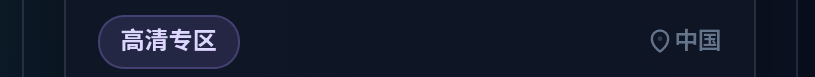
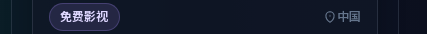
- 高清专区
+ 免费影视
